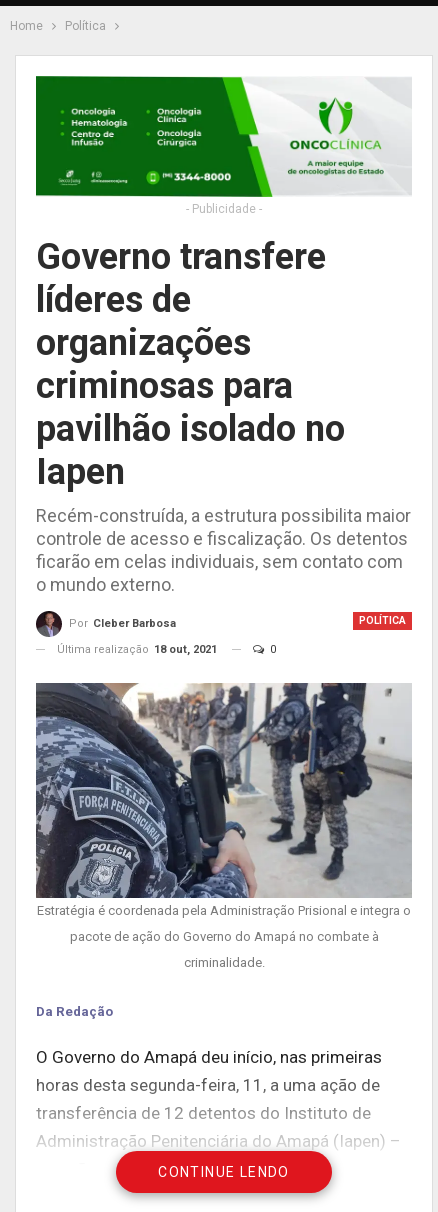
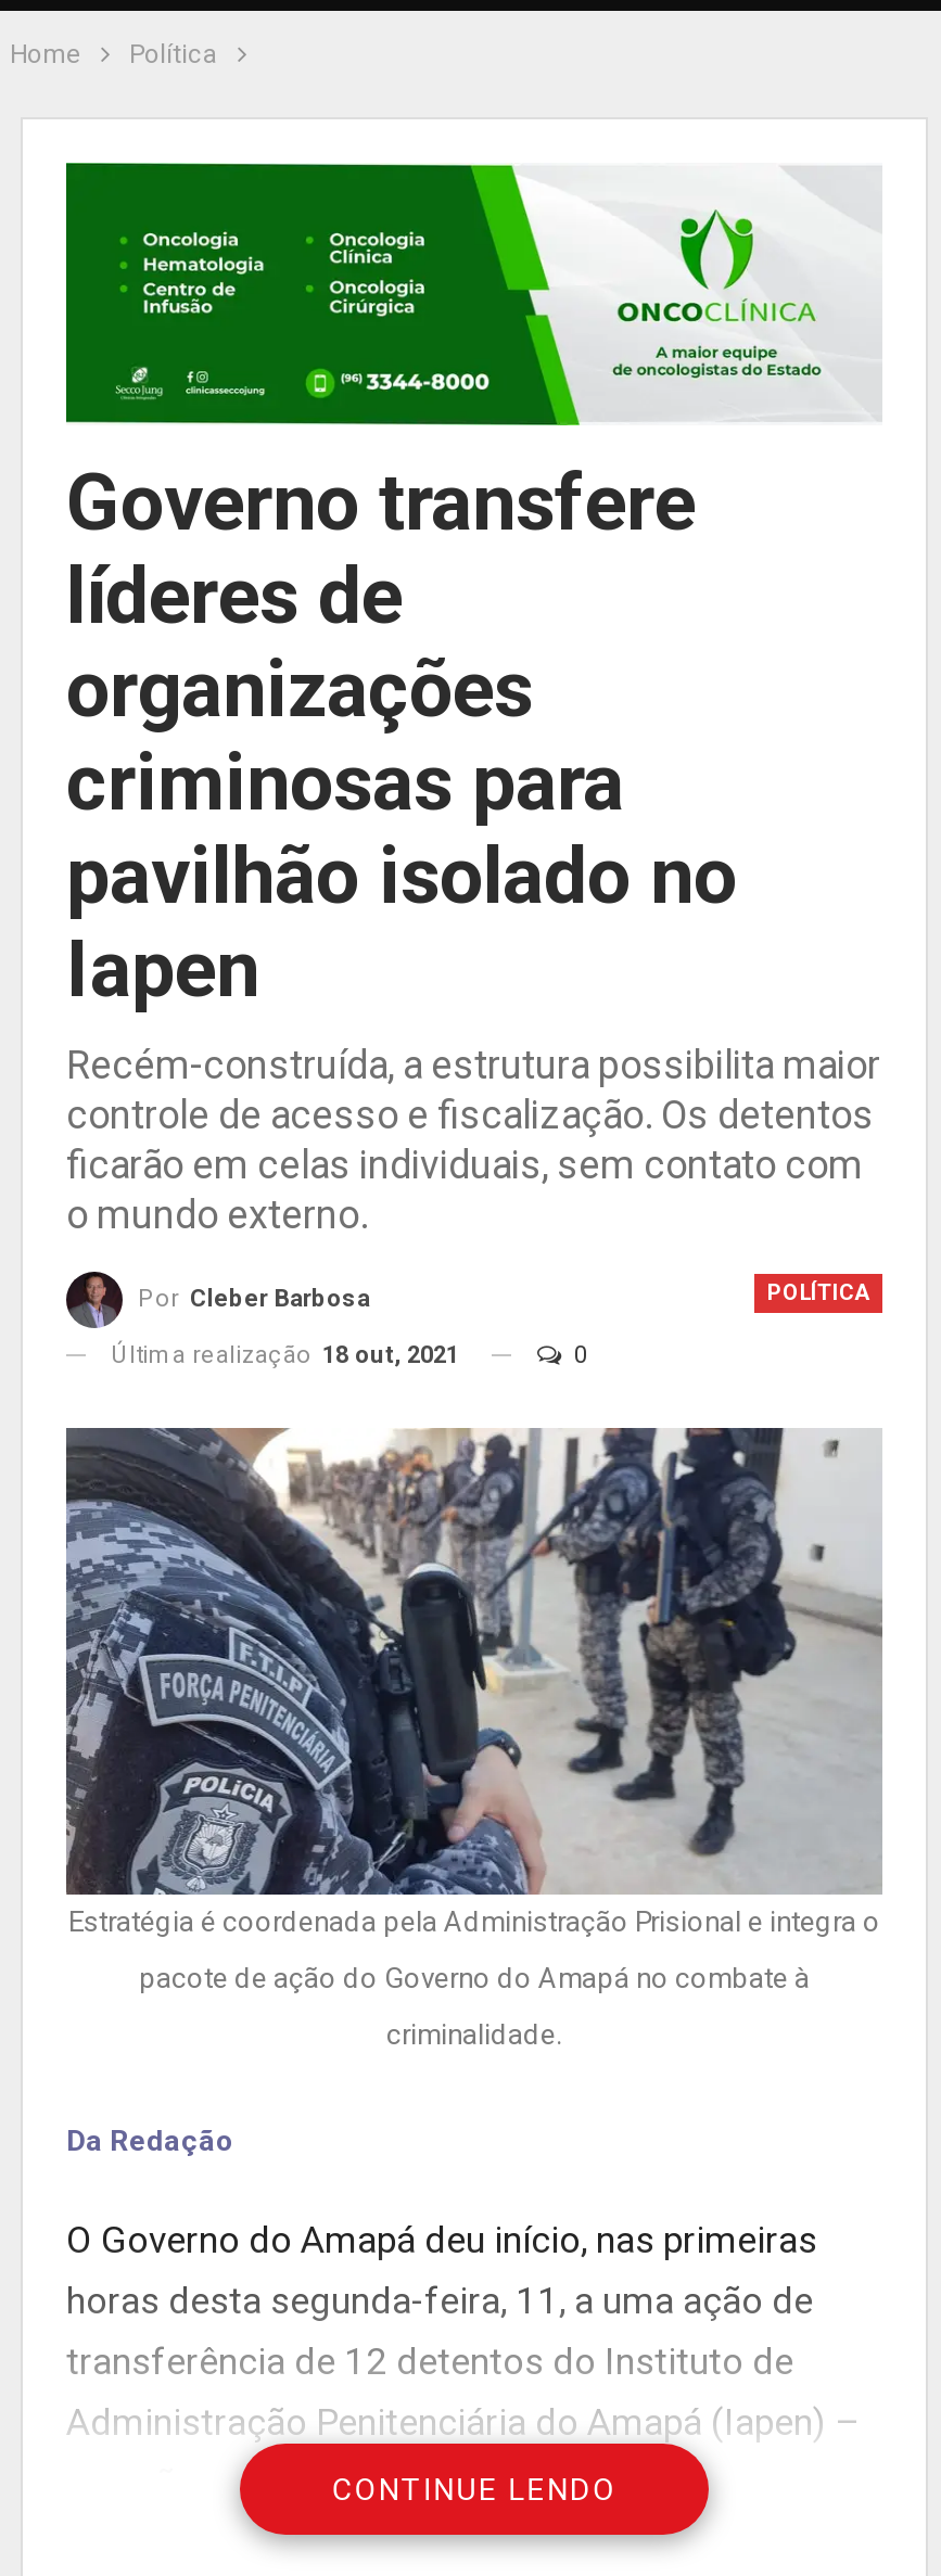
- - Publicidade -
